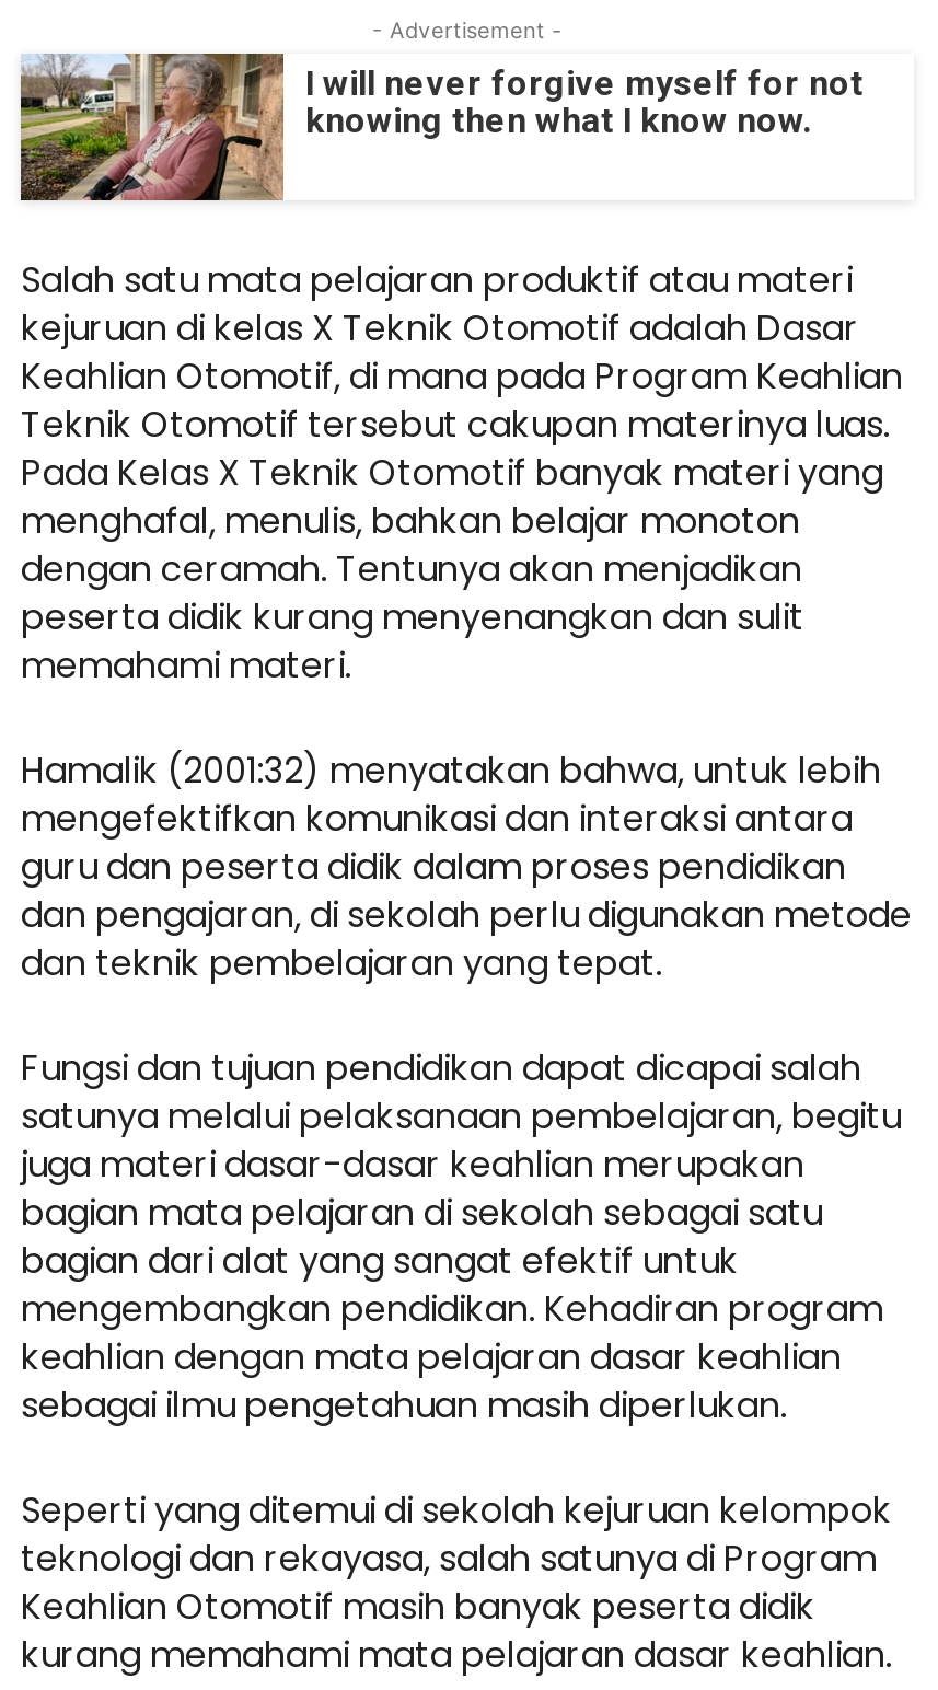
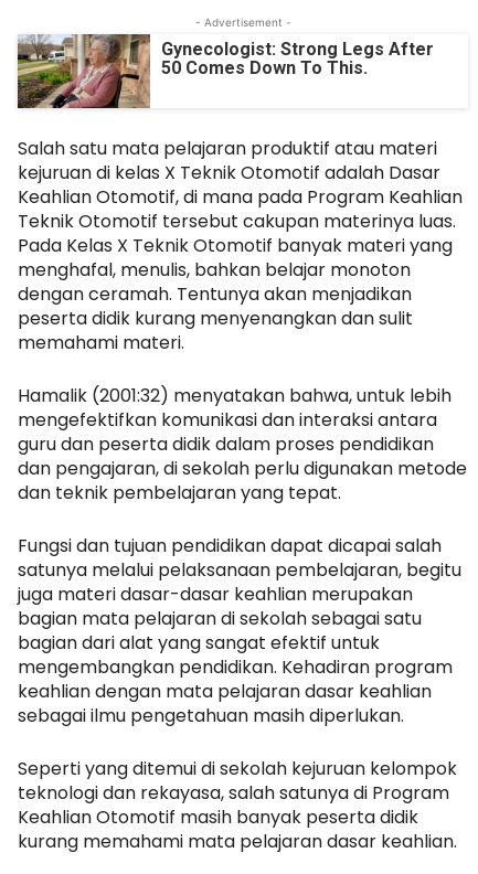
- I will never forgive myself for not
- knowing then what I know now.
+ Gynecologist: Strong Legs After
+ 50 Comes Down To This.
